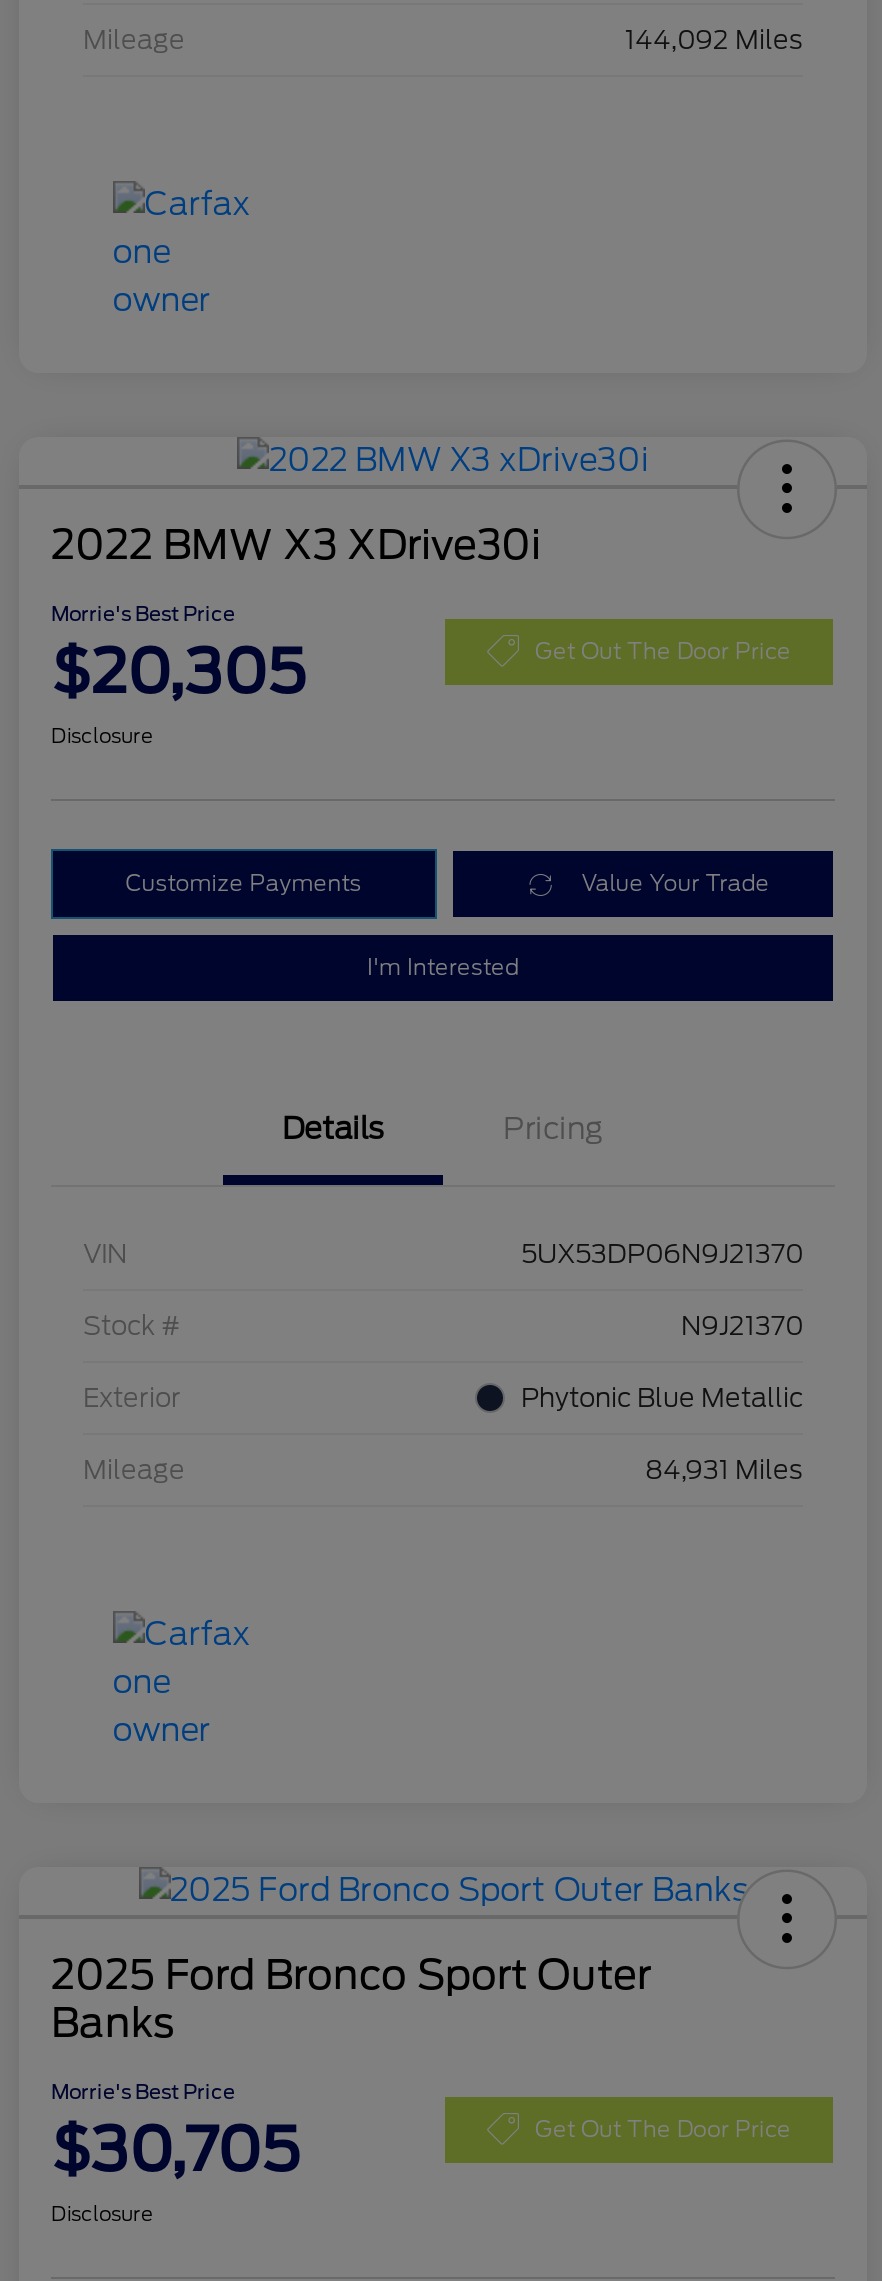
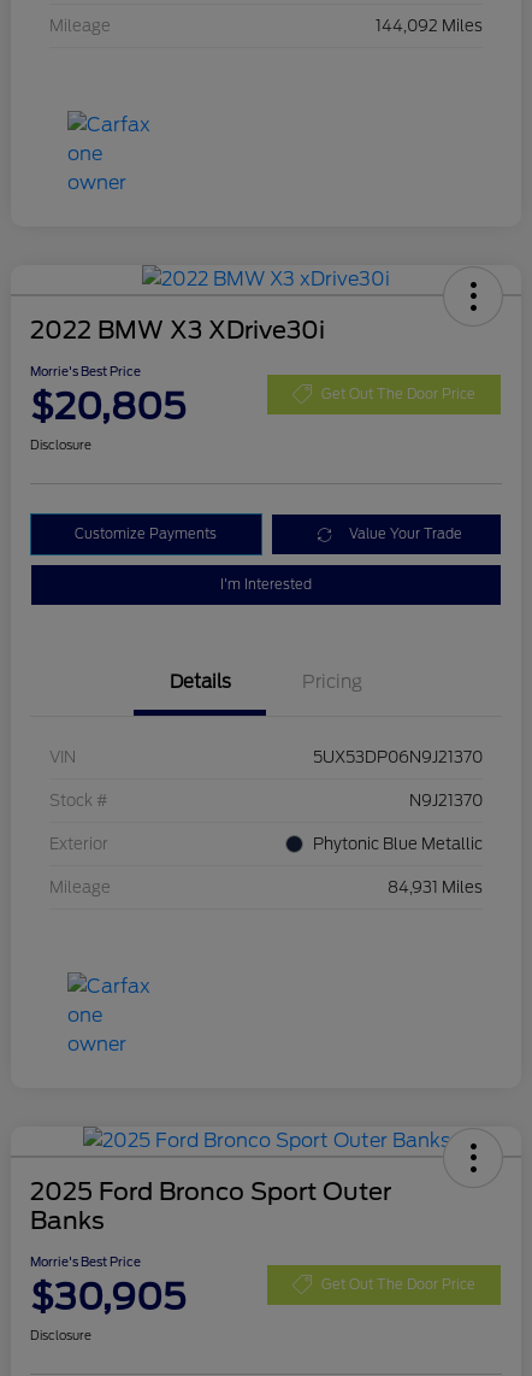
- $20,305
+ $20,805

- $30,705
+ $30,905
